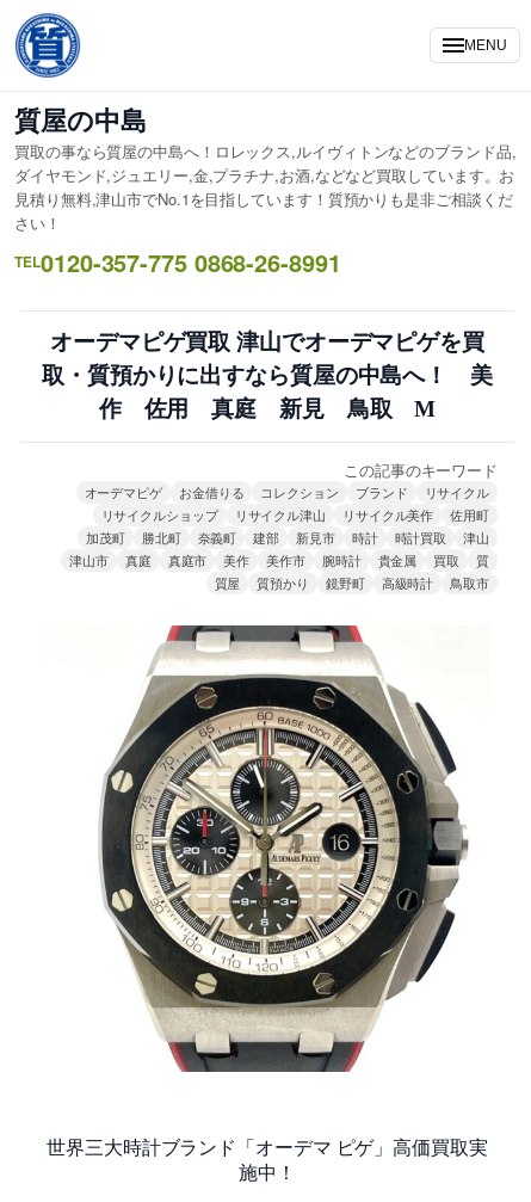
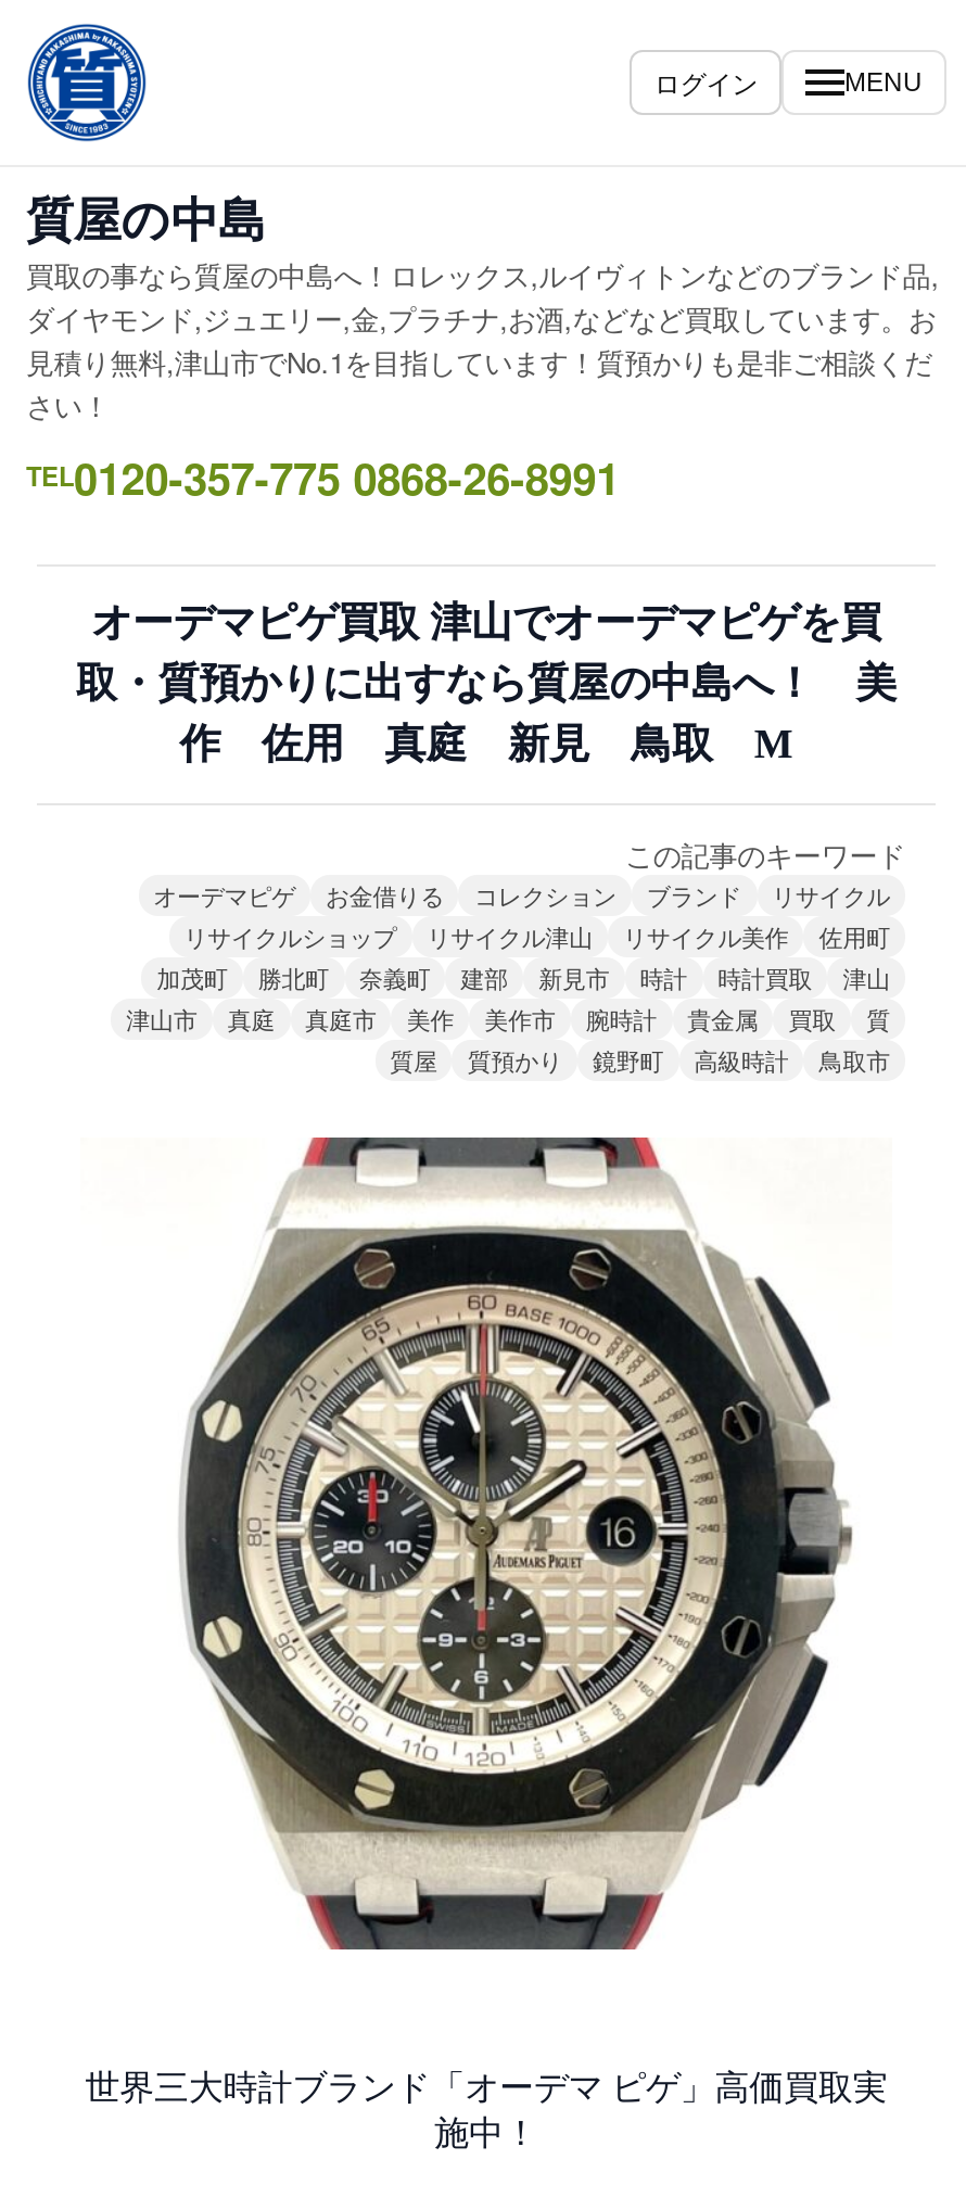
+ ログイン
